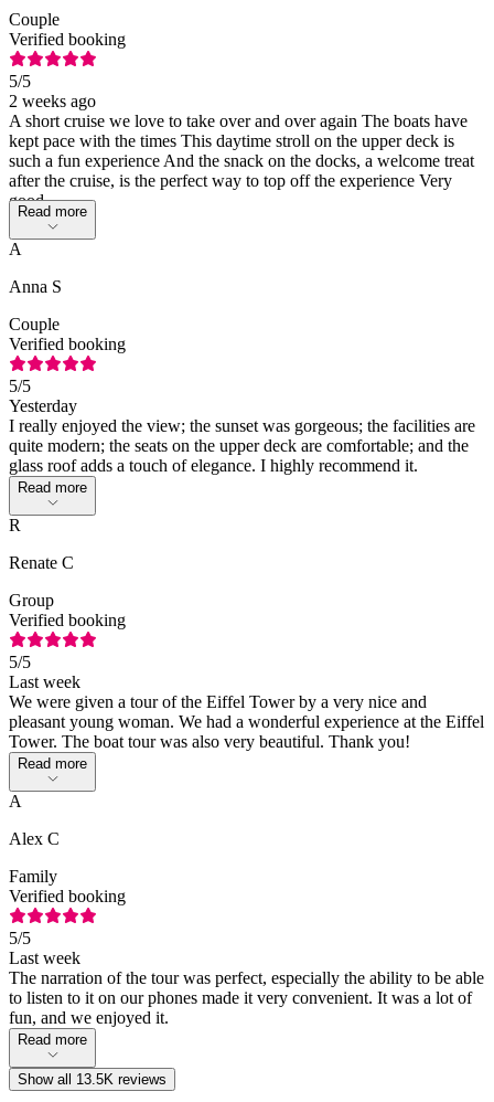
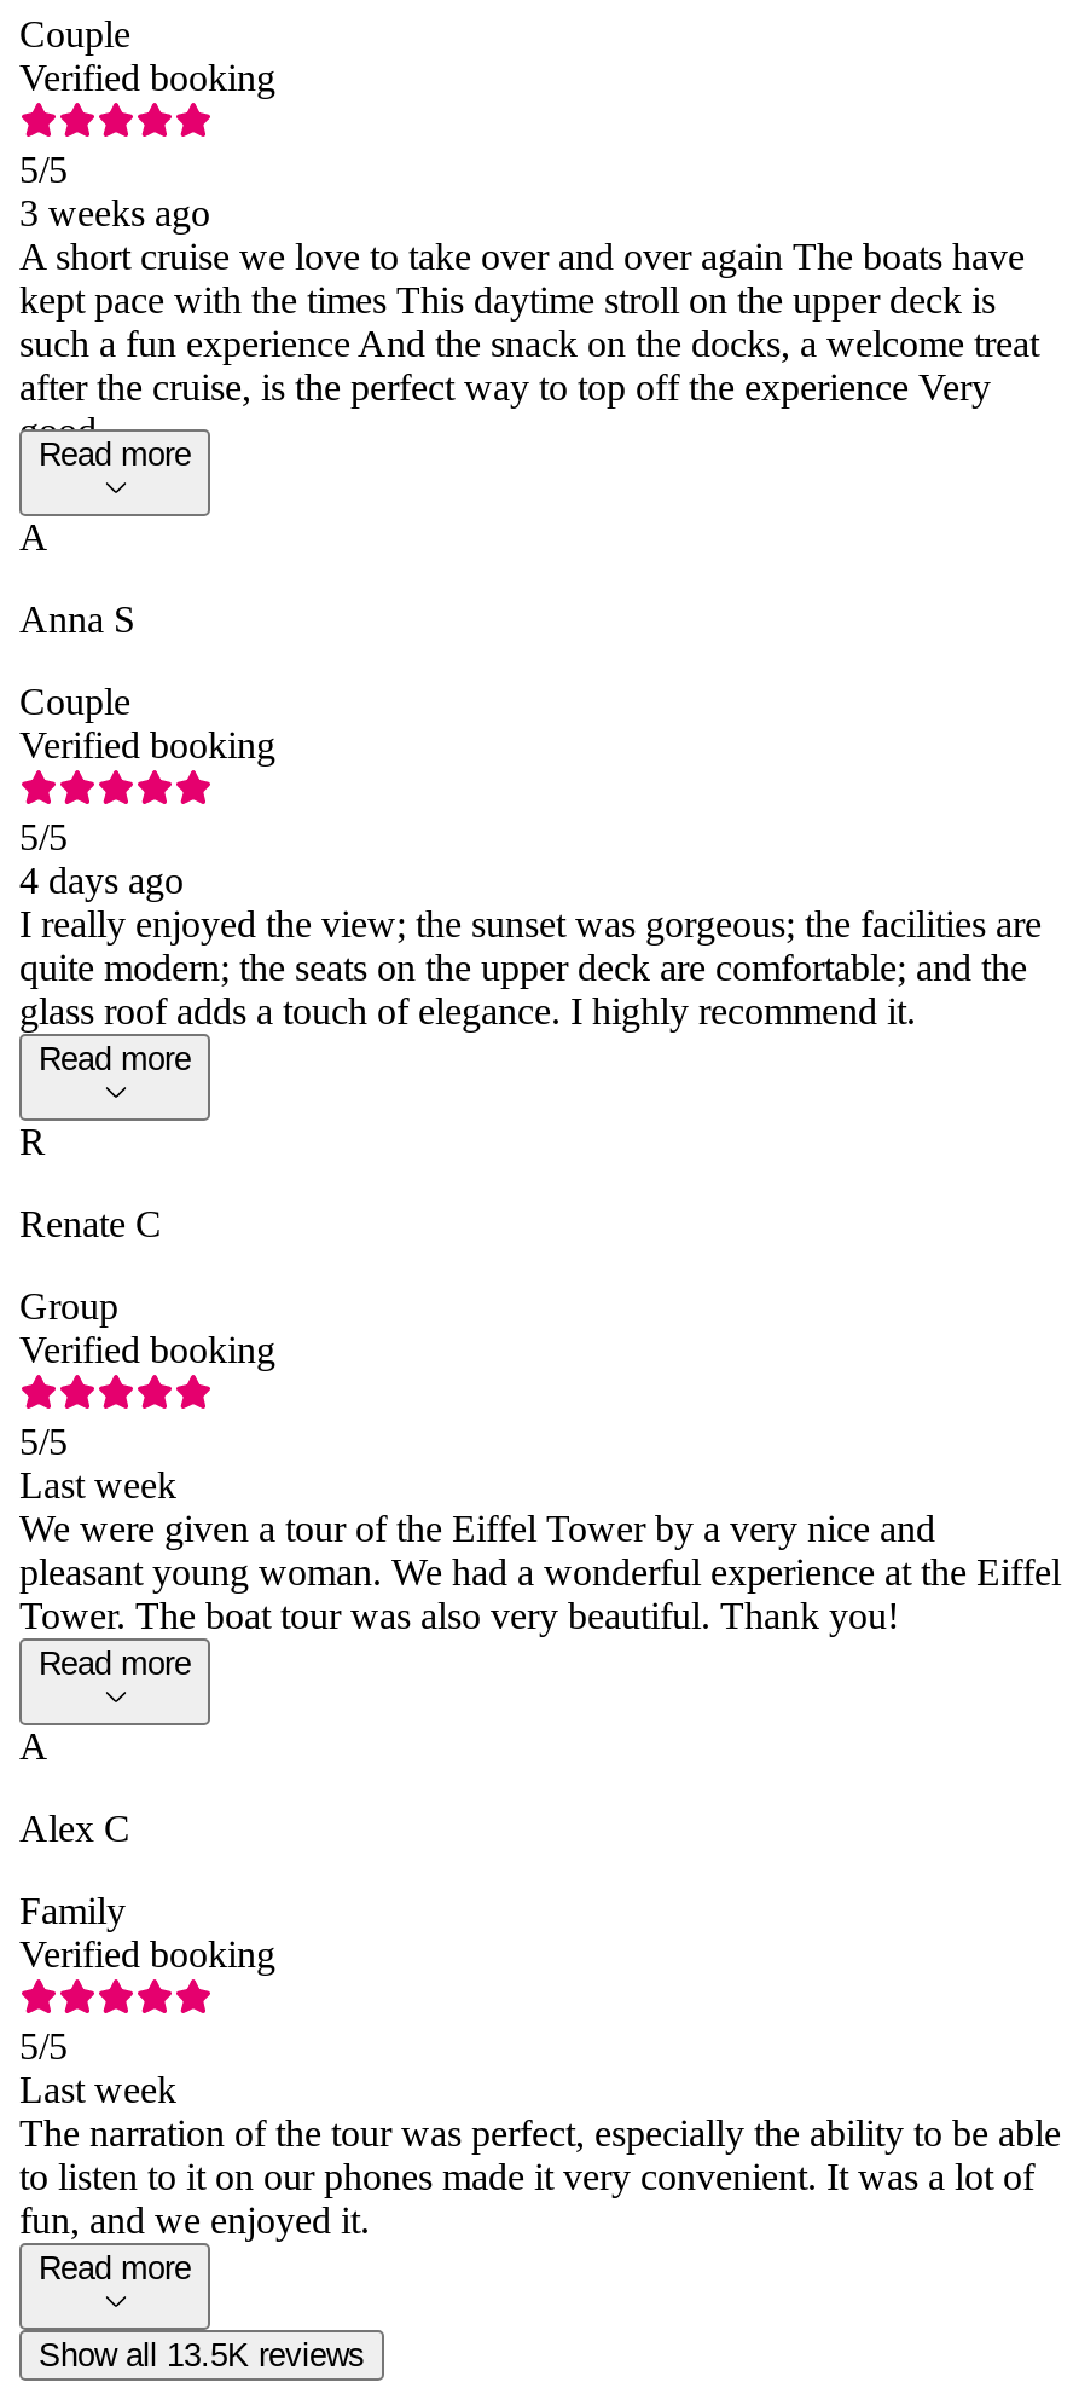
- 2 weeks ago
+ 3 weeks ago

- Yesterday
+ 4 days ago
